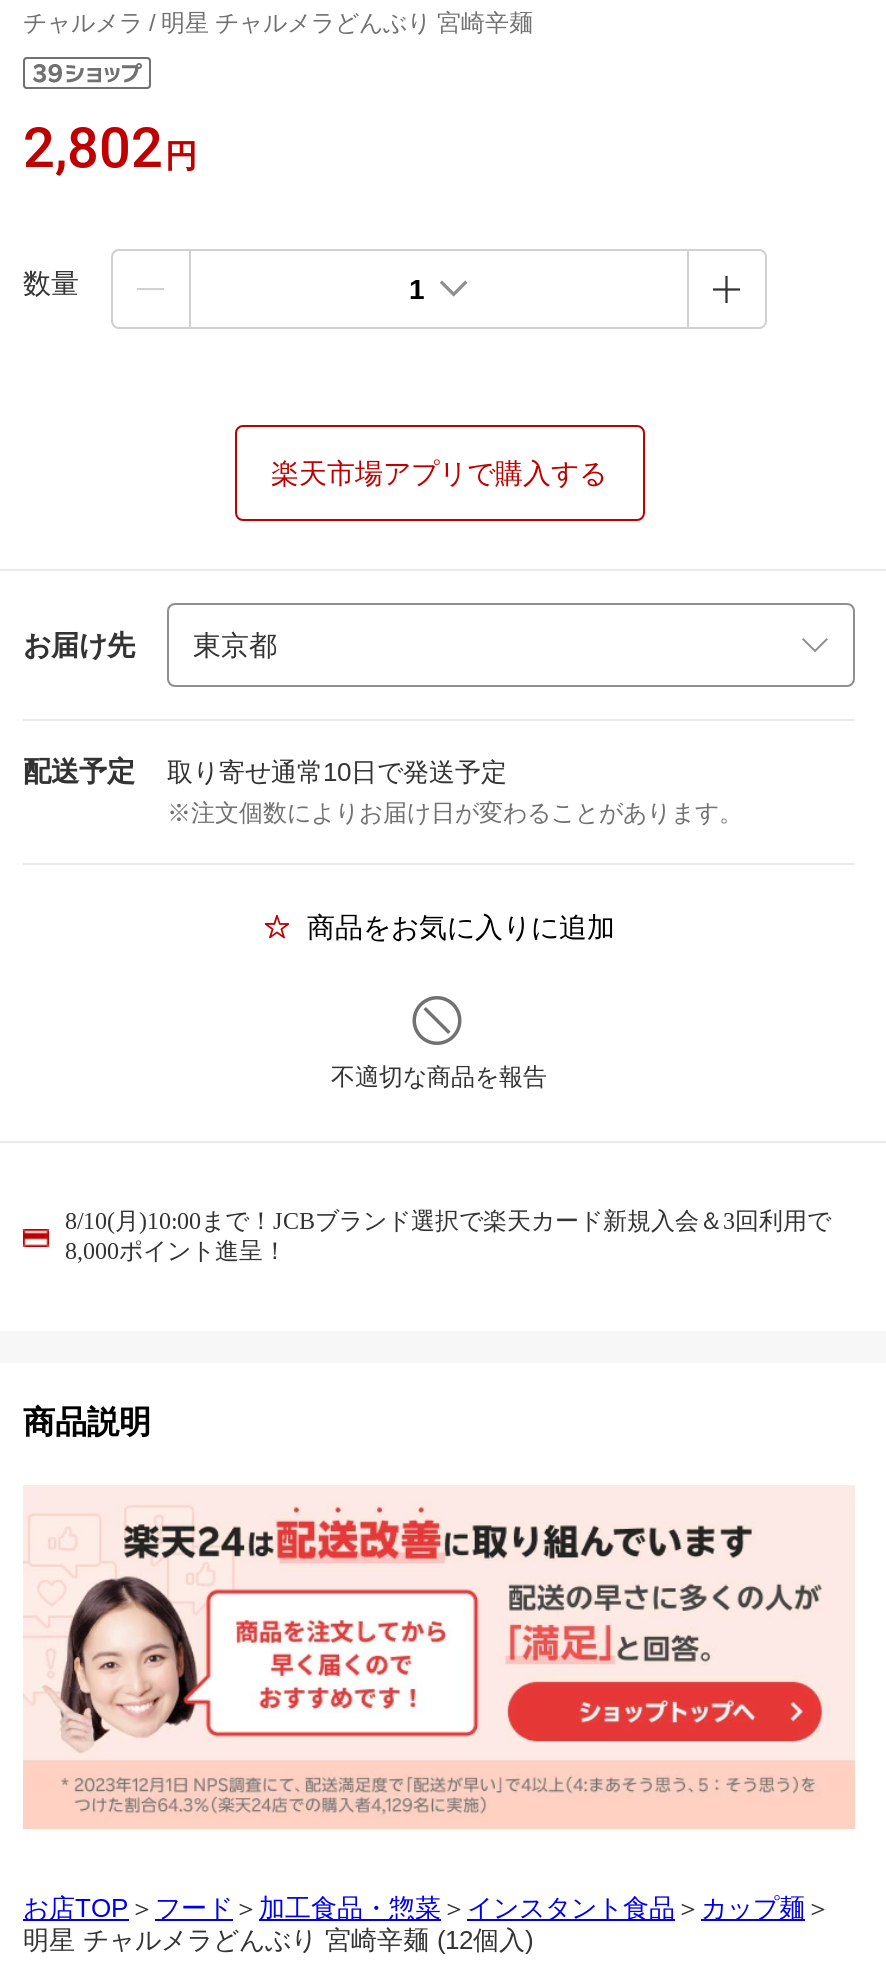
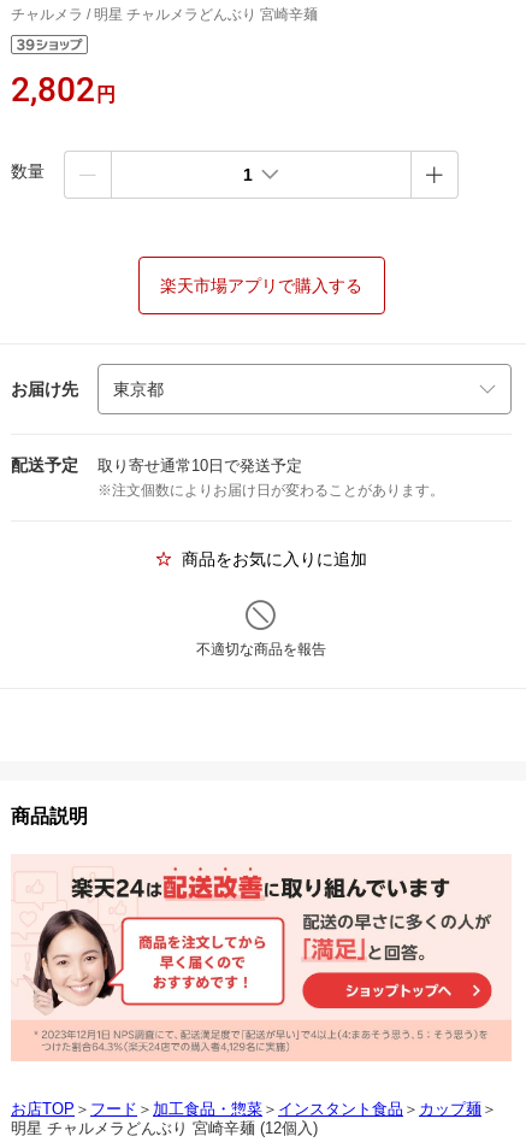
- 8/10(月)10:00まで！JCBブランド選択で楽天カード新規入会＆3回利用で
- 8,000ポイント進呈！
